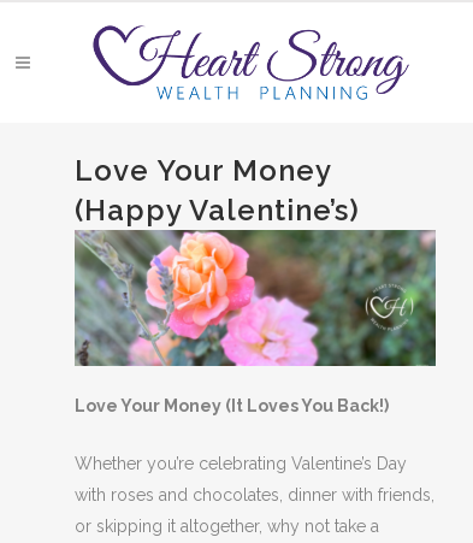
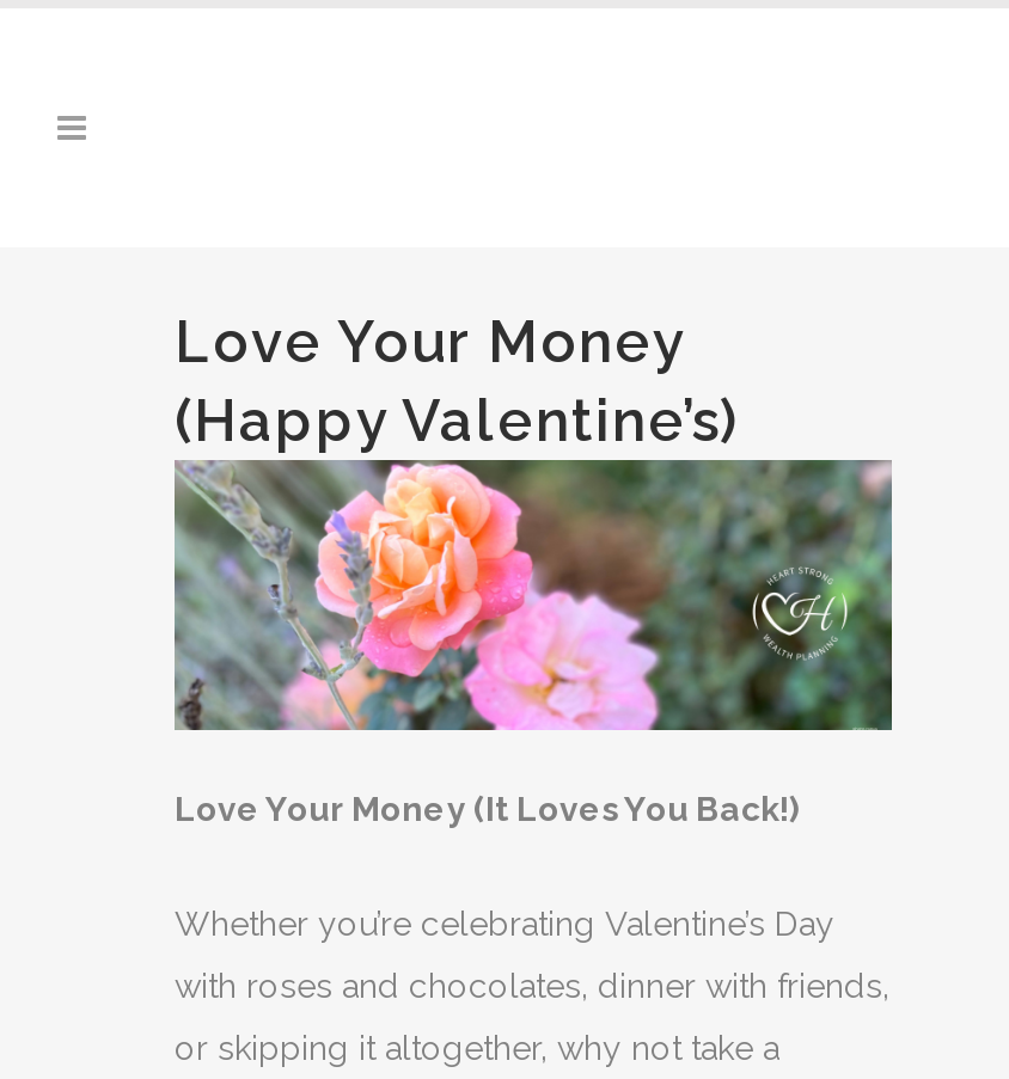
- [image]
